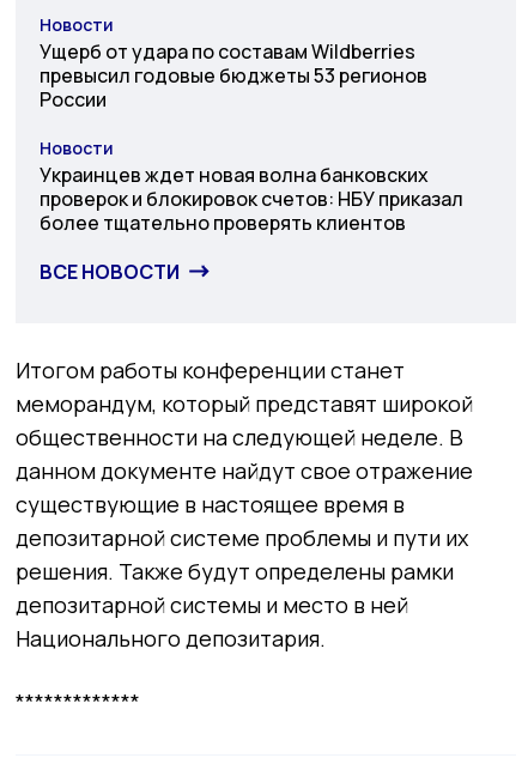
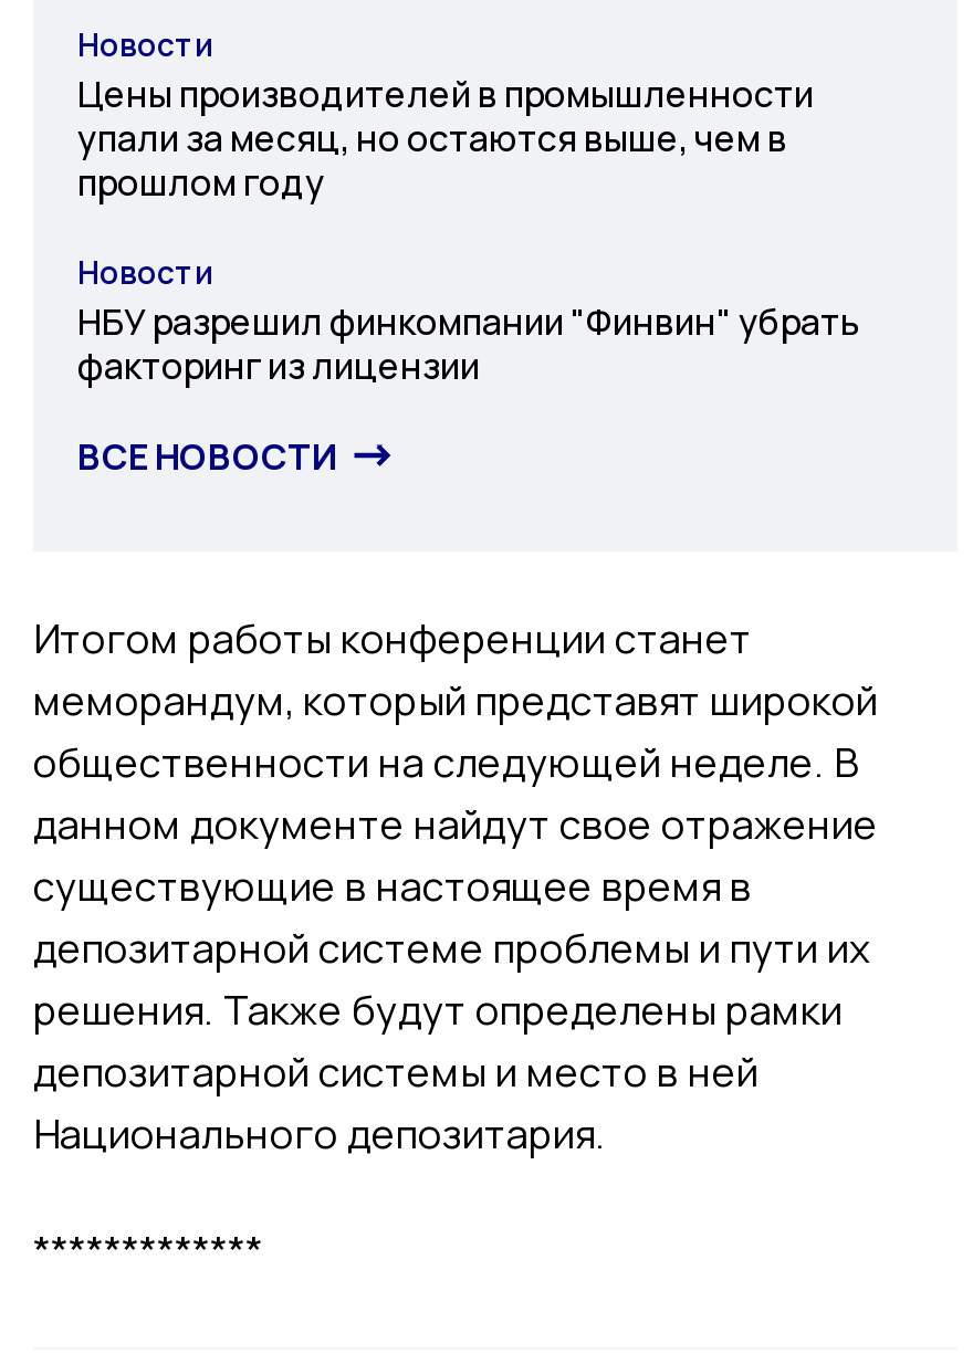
- Ущерб от удара по составам Wildberries
- превысил годовые бюджеты 53 регионов
- России
+ Цены производителей в промышленности
+ упали за месяц, но остаются выше, чем в
+ прошлом году

- Украинцев ждет новая волна банковских
- проверок и блокировок счетов: НБУ приказал
- более тщательно проверять клиентов
+ НБУ разрешил финкомпании "Финвин" убрать
+ факторинг из лицензии
